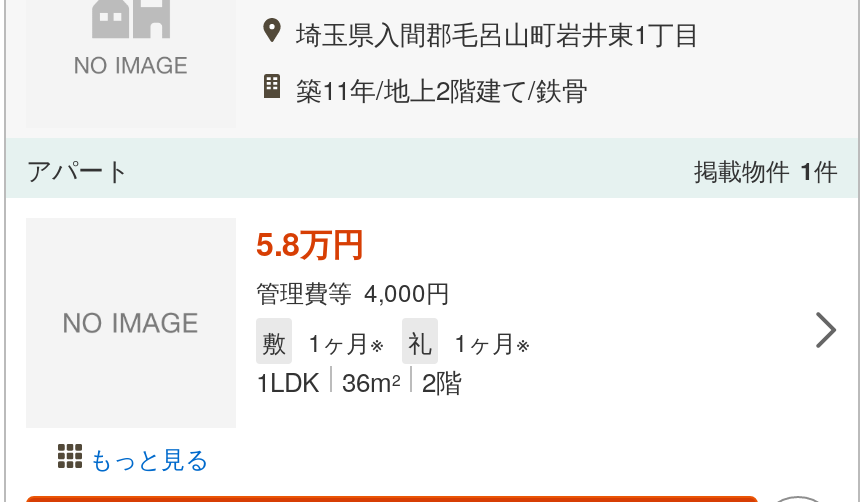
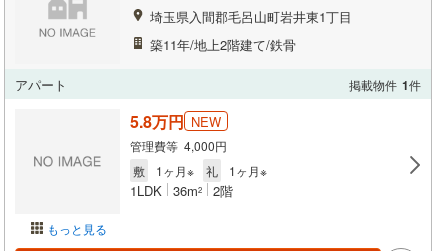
- 5.8万円
+ 5.8万円 NEW
